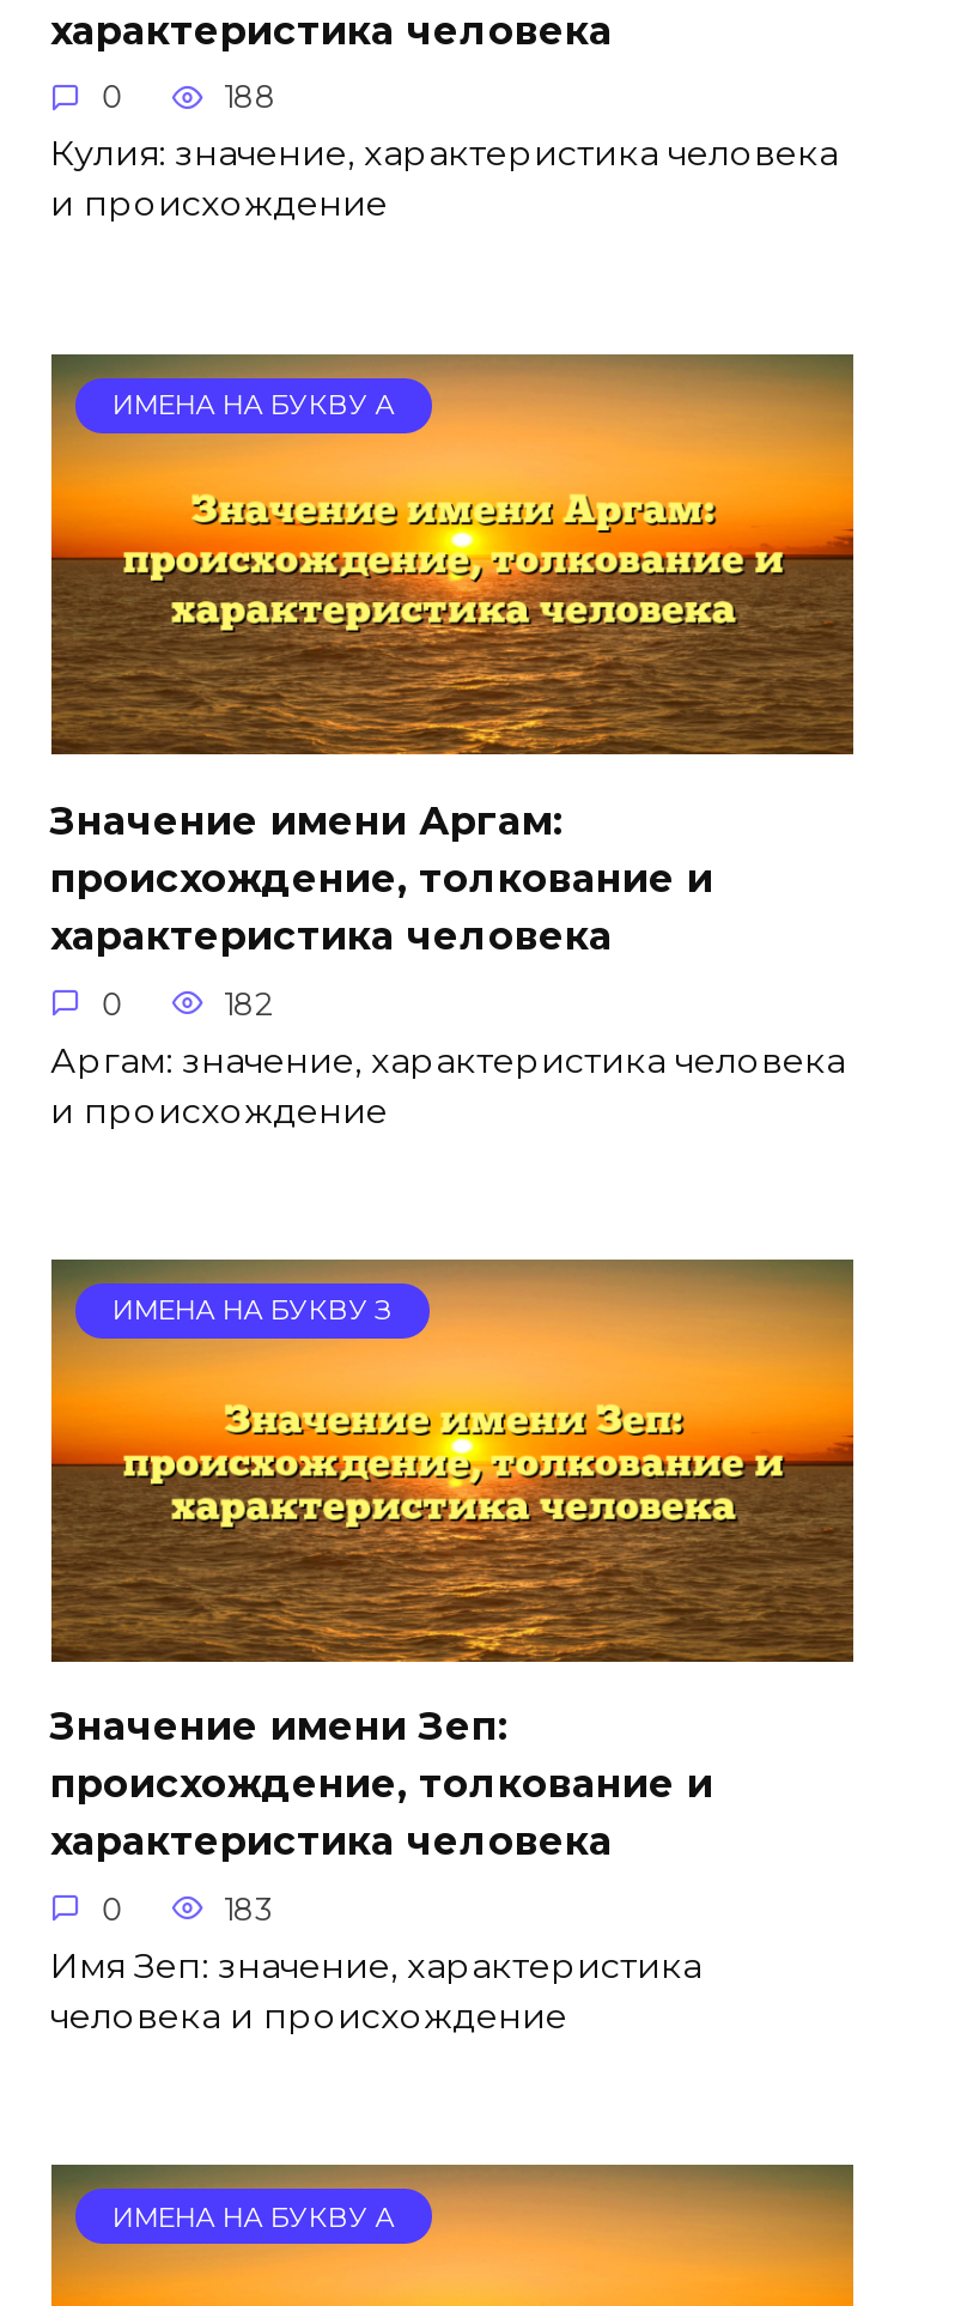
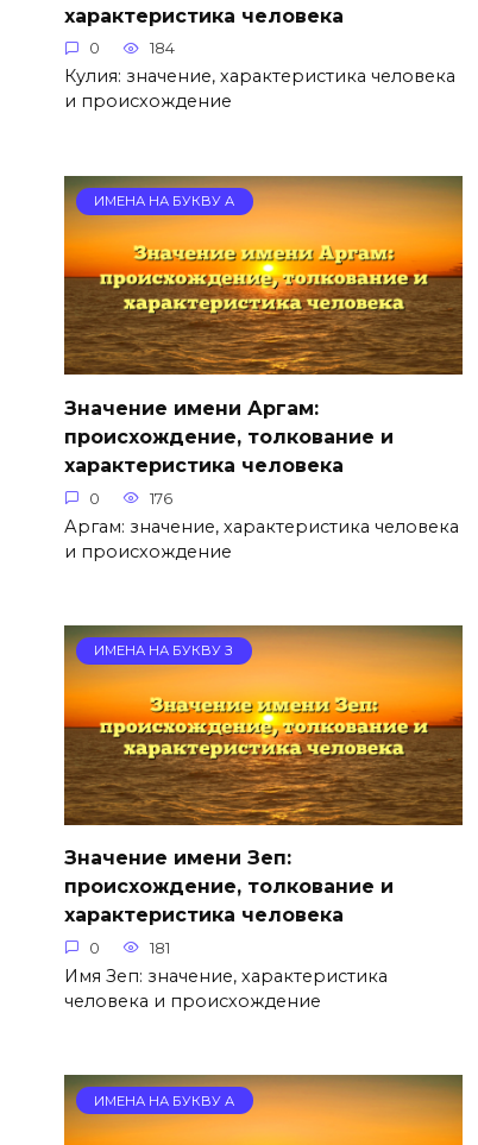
- 188
+ 184

- 182
+ 176

- 183
+ 181
